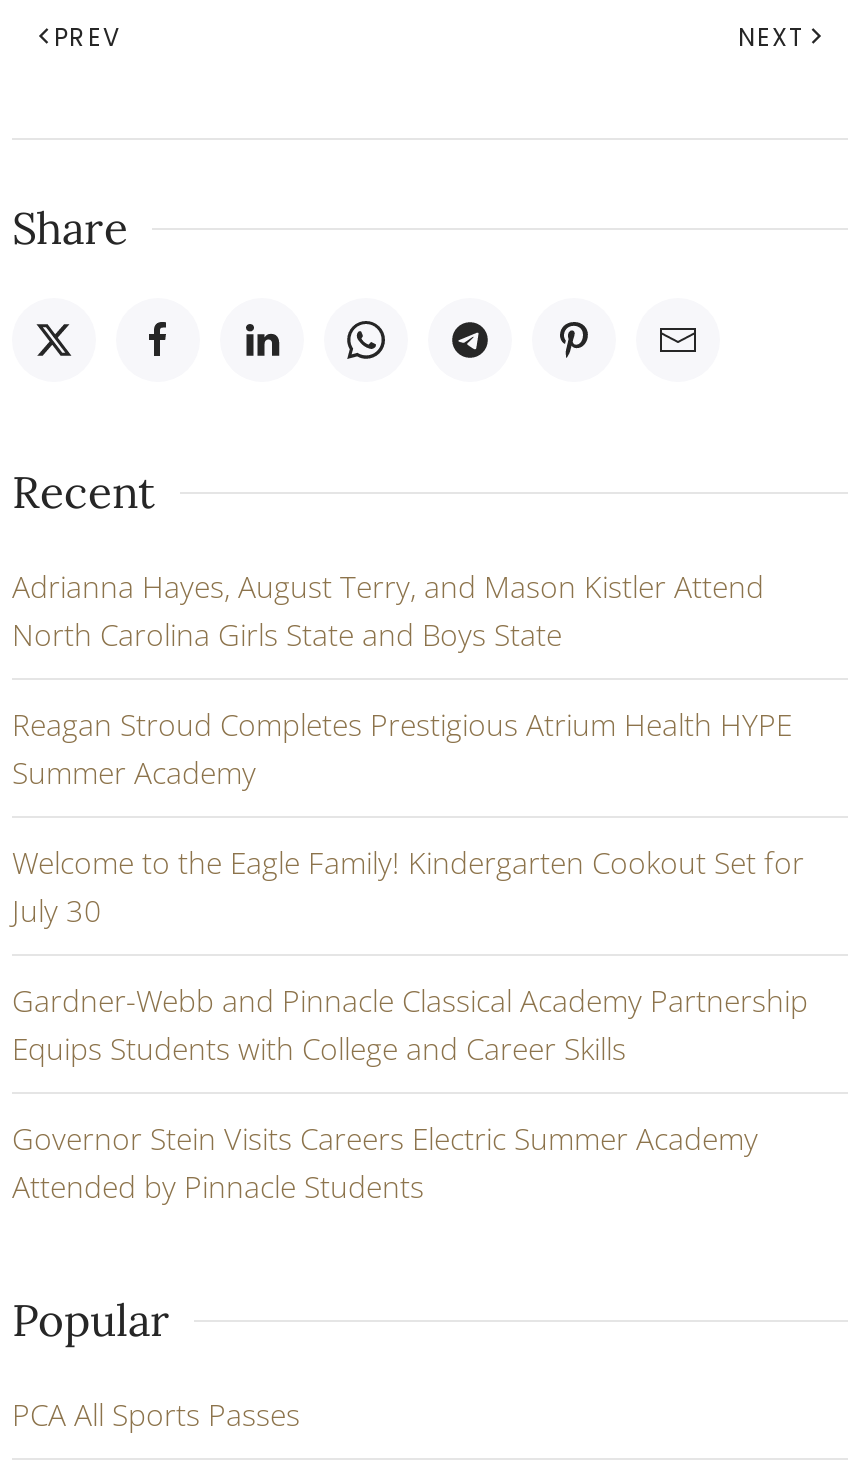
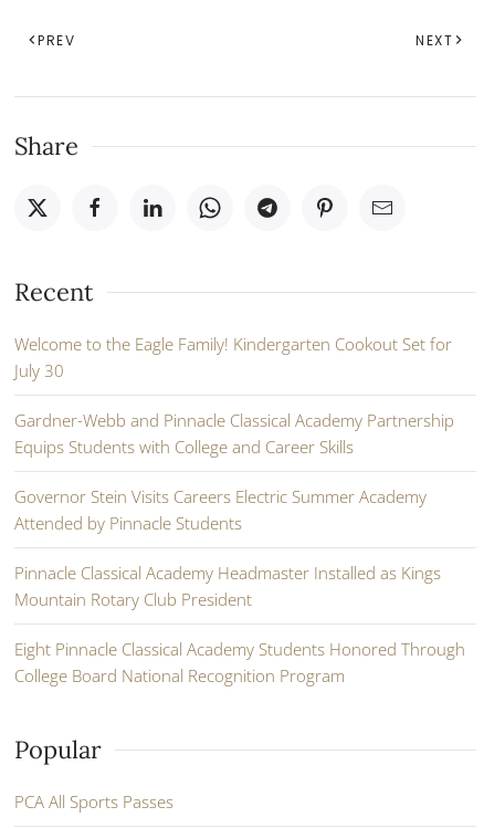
- Adrianna Hayes, August Terry, and Mason Kistler Attend
- North Carolina Girls State and Boys State
- Reagan Stroud Completes Prestigious Atrium Health HYPE
- Summer Academy

moved up: Welcome to the Eagle Family! Kindergarten Cookout Set for | July 30 | Gardner-Webb and Pinnacle Classical Academy Partnership | Equips Students with College and Career Skills | Governor Stein Visits Careers Electric Summer Academy | Attended by Pinnacle Students

+ Pinnacle Classical Academy Headmaster Installed as Kings
+ Mountain Rotary Club President
+ Eight Pinnacle Classical Academy Students Honored Through
+ College Board National Recognition Program
